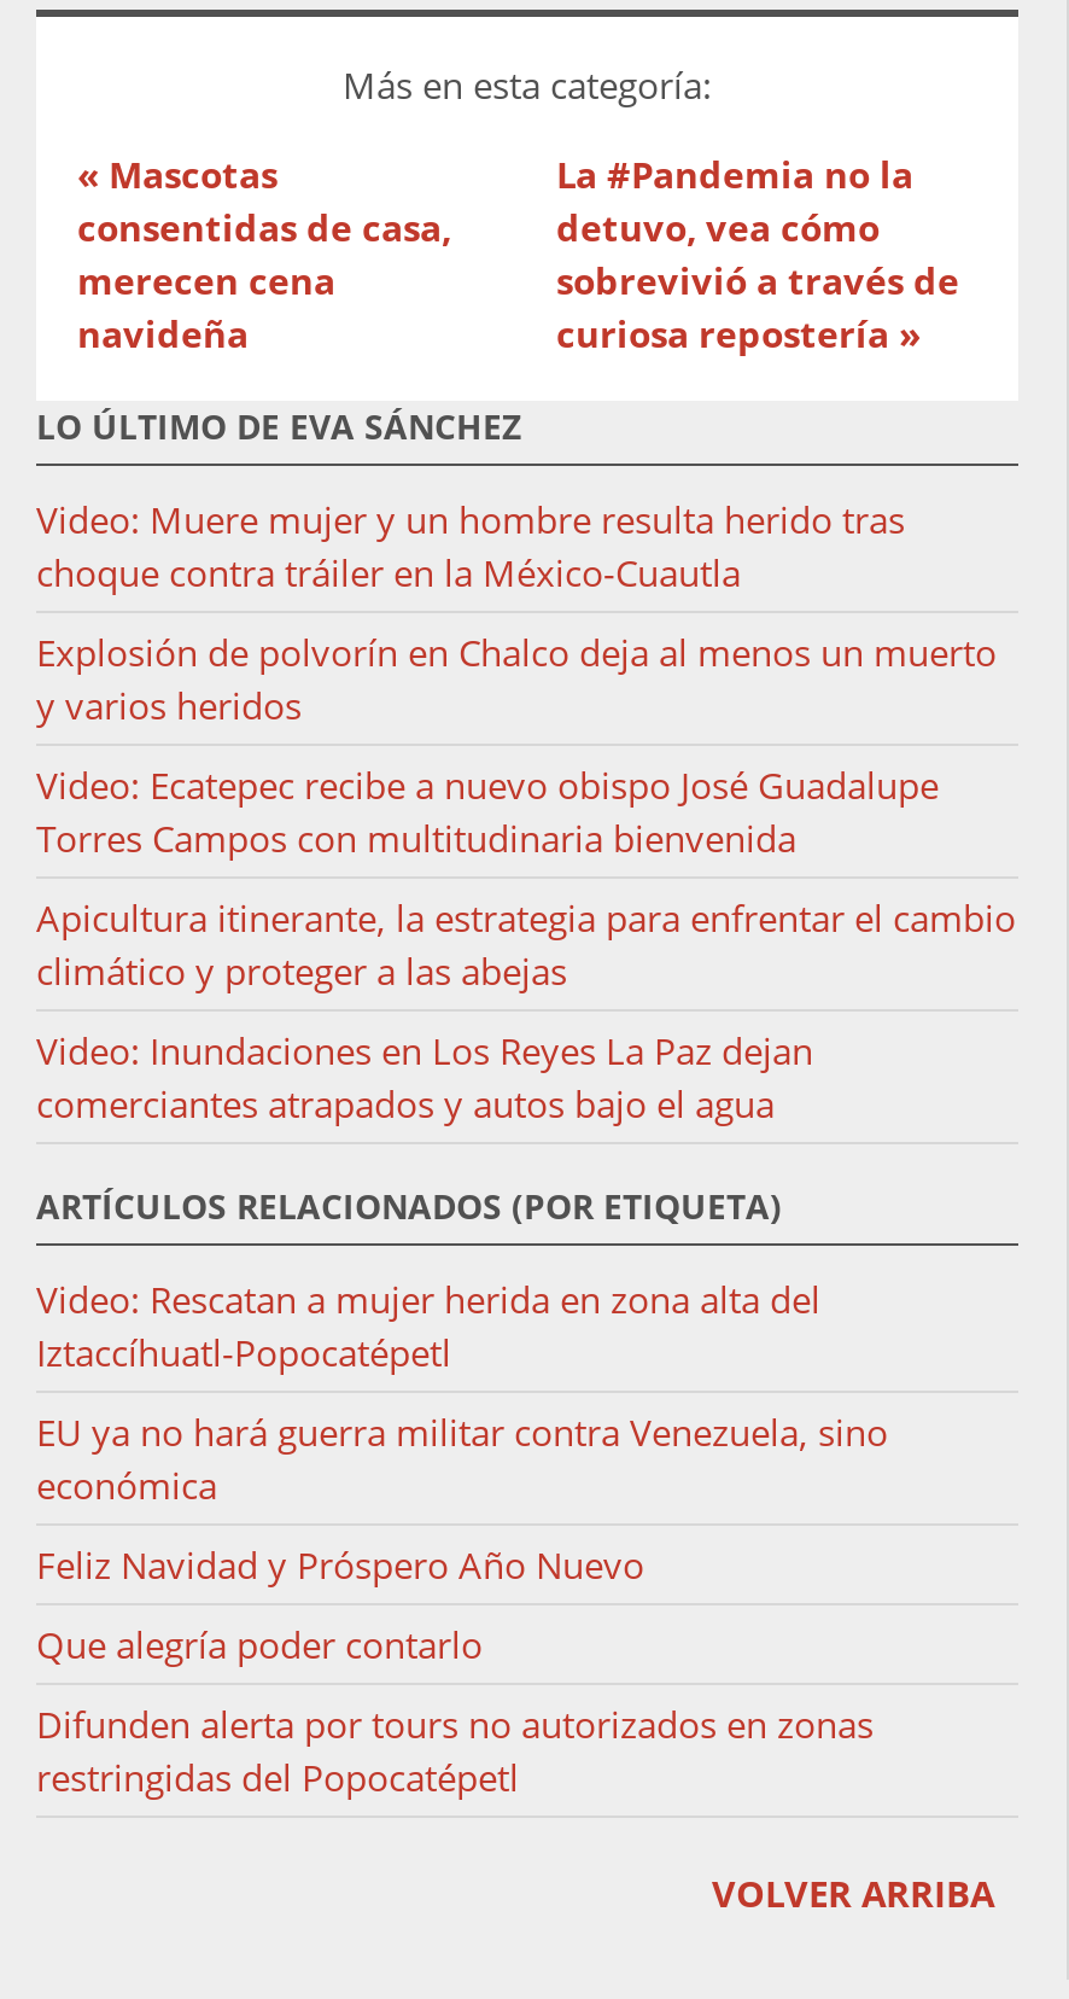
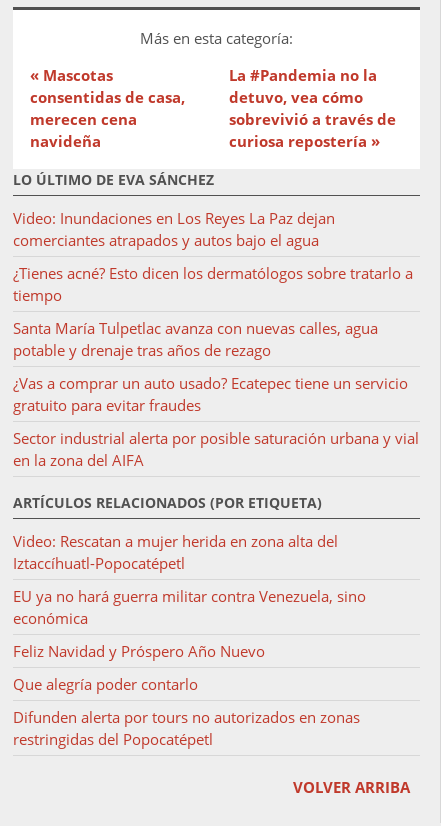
- Video: Muere mujer y un hombre resulta herido tras
- choque contra tráiler en la México-Cuautla
- Explosión de polvorín en Chalco deja al menos un muerto
- y varios heridos
- Video: Ecatepec recibe a nuevo obispo José Guadalupe
- Torres Campos con multitudinaria bienvenida
- Apicultura itinerante, la estrategia para enfrentar el cambio
- climático y proteger a las abejas

moved up: Video: Inundaciones en Los Reyes La Paz dejan | comerciantes atrapados y autos bajo el agua

+ ¿Tienes acné? Esto dicen los dermatólogos sobre tratarlo a
+ tiempo
+ Santa María Tulpetlac avanza con nuevas calles, agua
+ potable y drenaje tras años de rezago
+ ¿Vas a comprar un auto usado? Ecatepec tiene un servicio
+ gratuito para evitar fraudes
+ Sector industrial alerta por posible saturación urbana y vial
+ en la zona del AIFA
